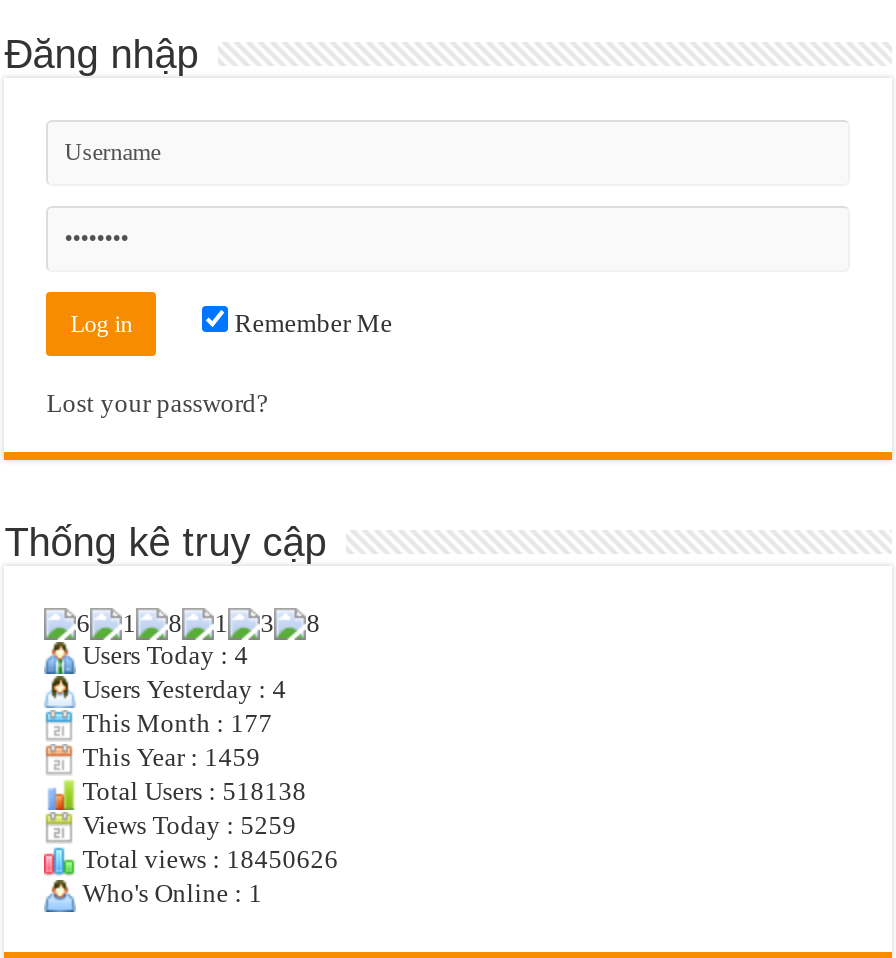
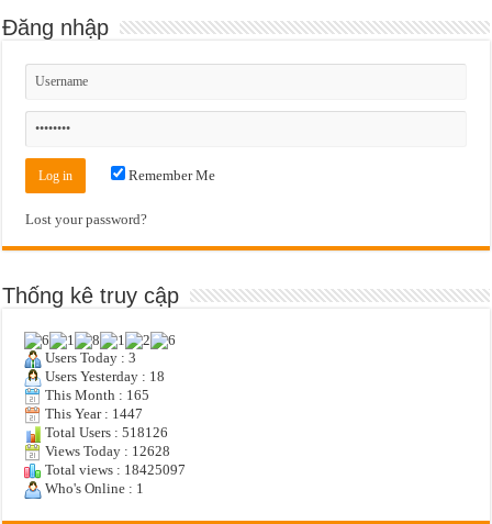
- Users Today : 4
+ Users Today : 3

- Users Yesterday : 4
+ Users Yesterday : 18

- This Month : 177
+ This Month : 165

- This Year : 1459
+ This Year : 1447

- Total Users : 518138
+ Total Users : 518126

- Views Today : 5259
+ Views Today : 12628

- Total views : 18450626
+ Total views : 18425097
